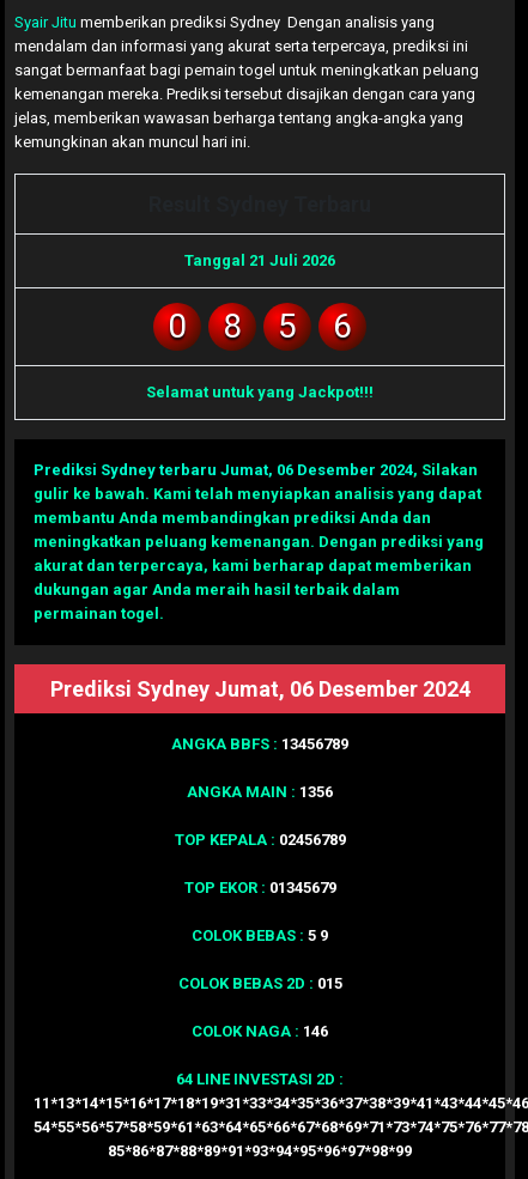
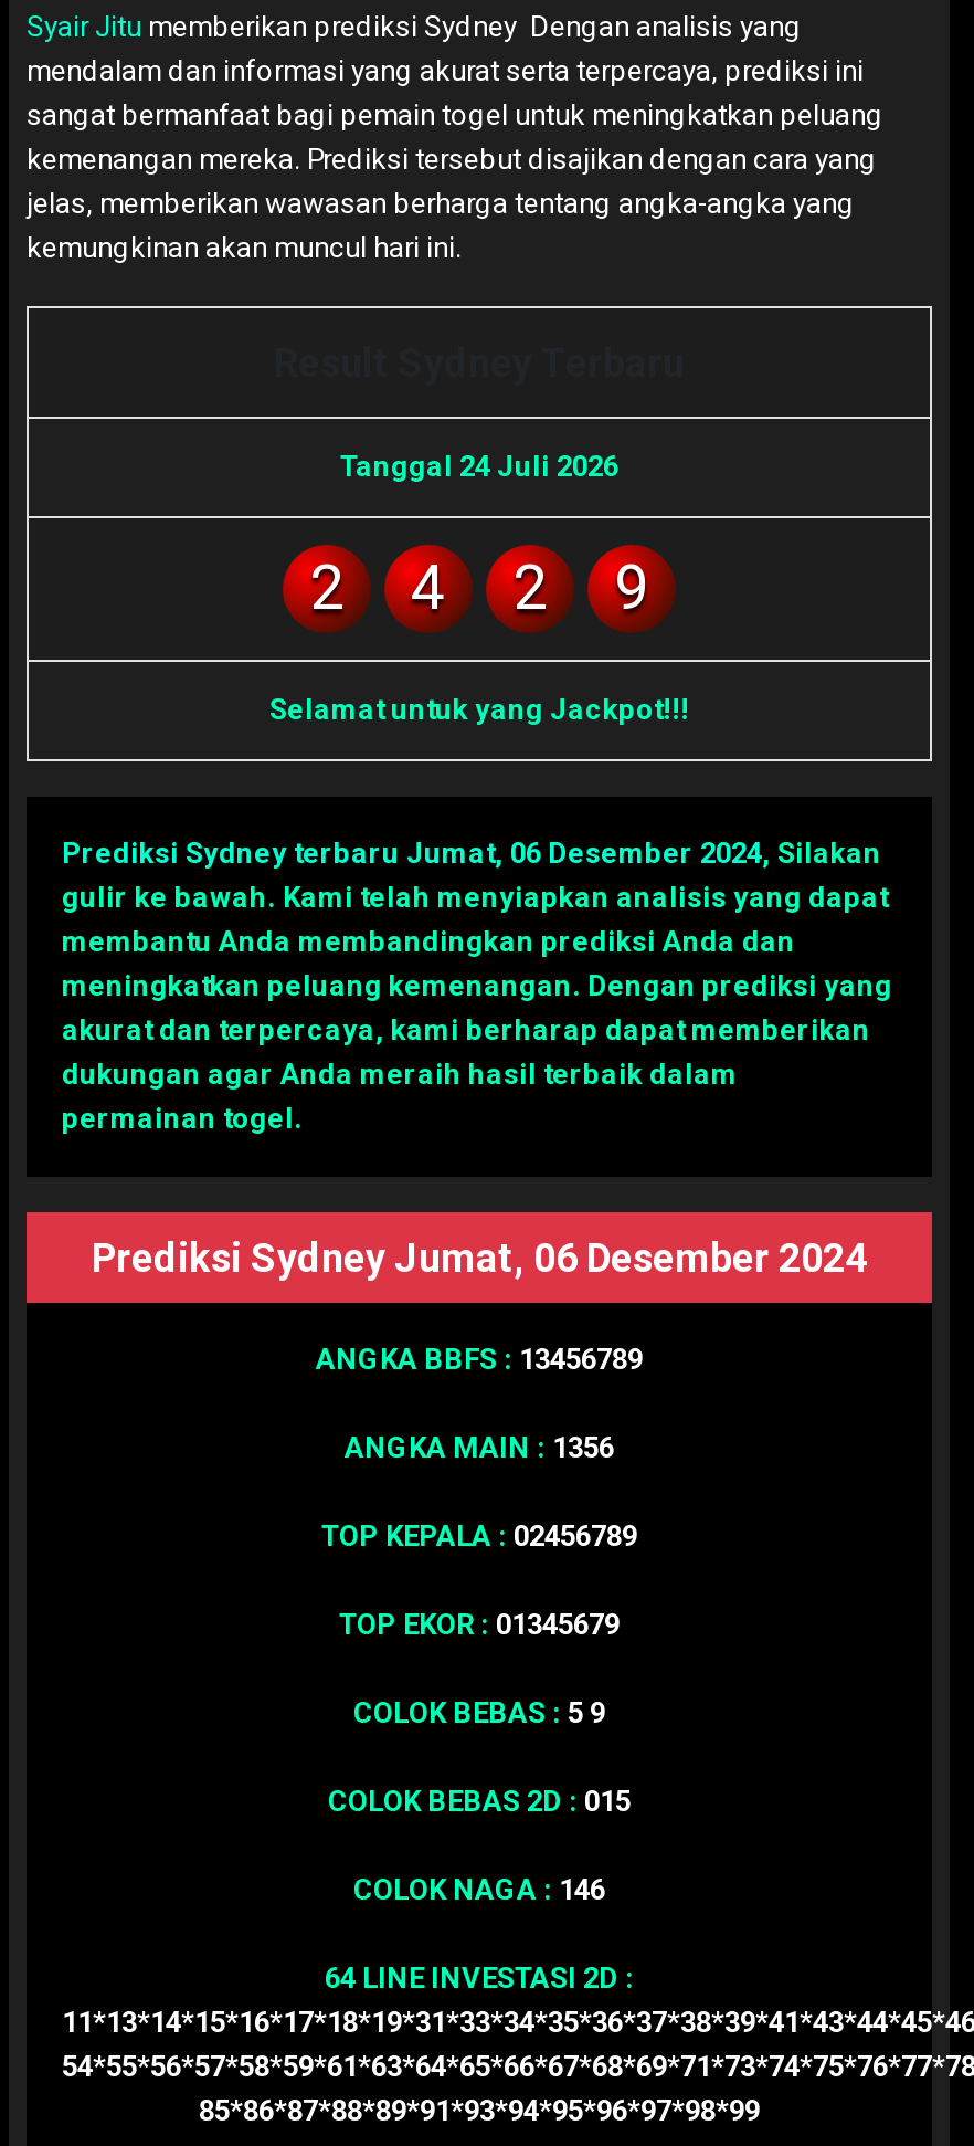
- Tanggal 21 Juli 2026
+ Tanggal 24 Juli 2026

- 0
+ 2

- 8
+ 4

- 5
+ 2

- 6
+ 9
